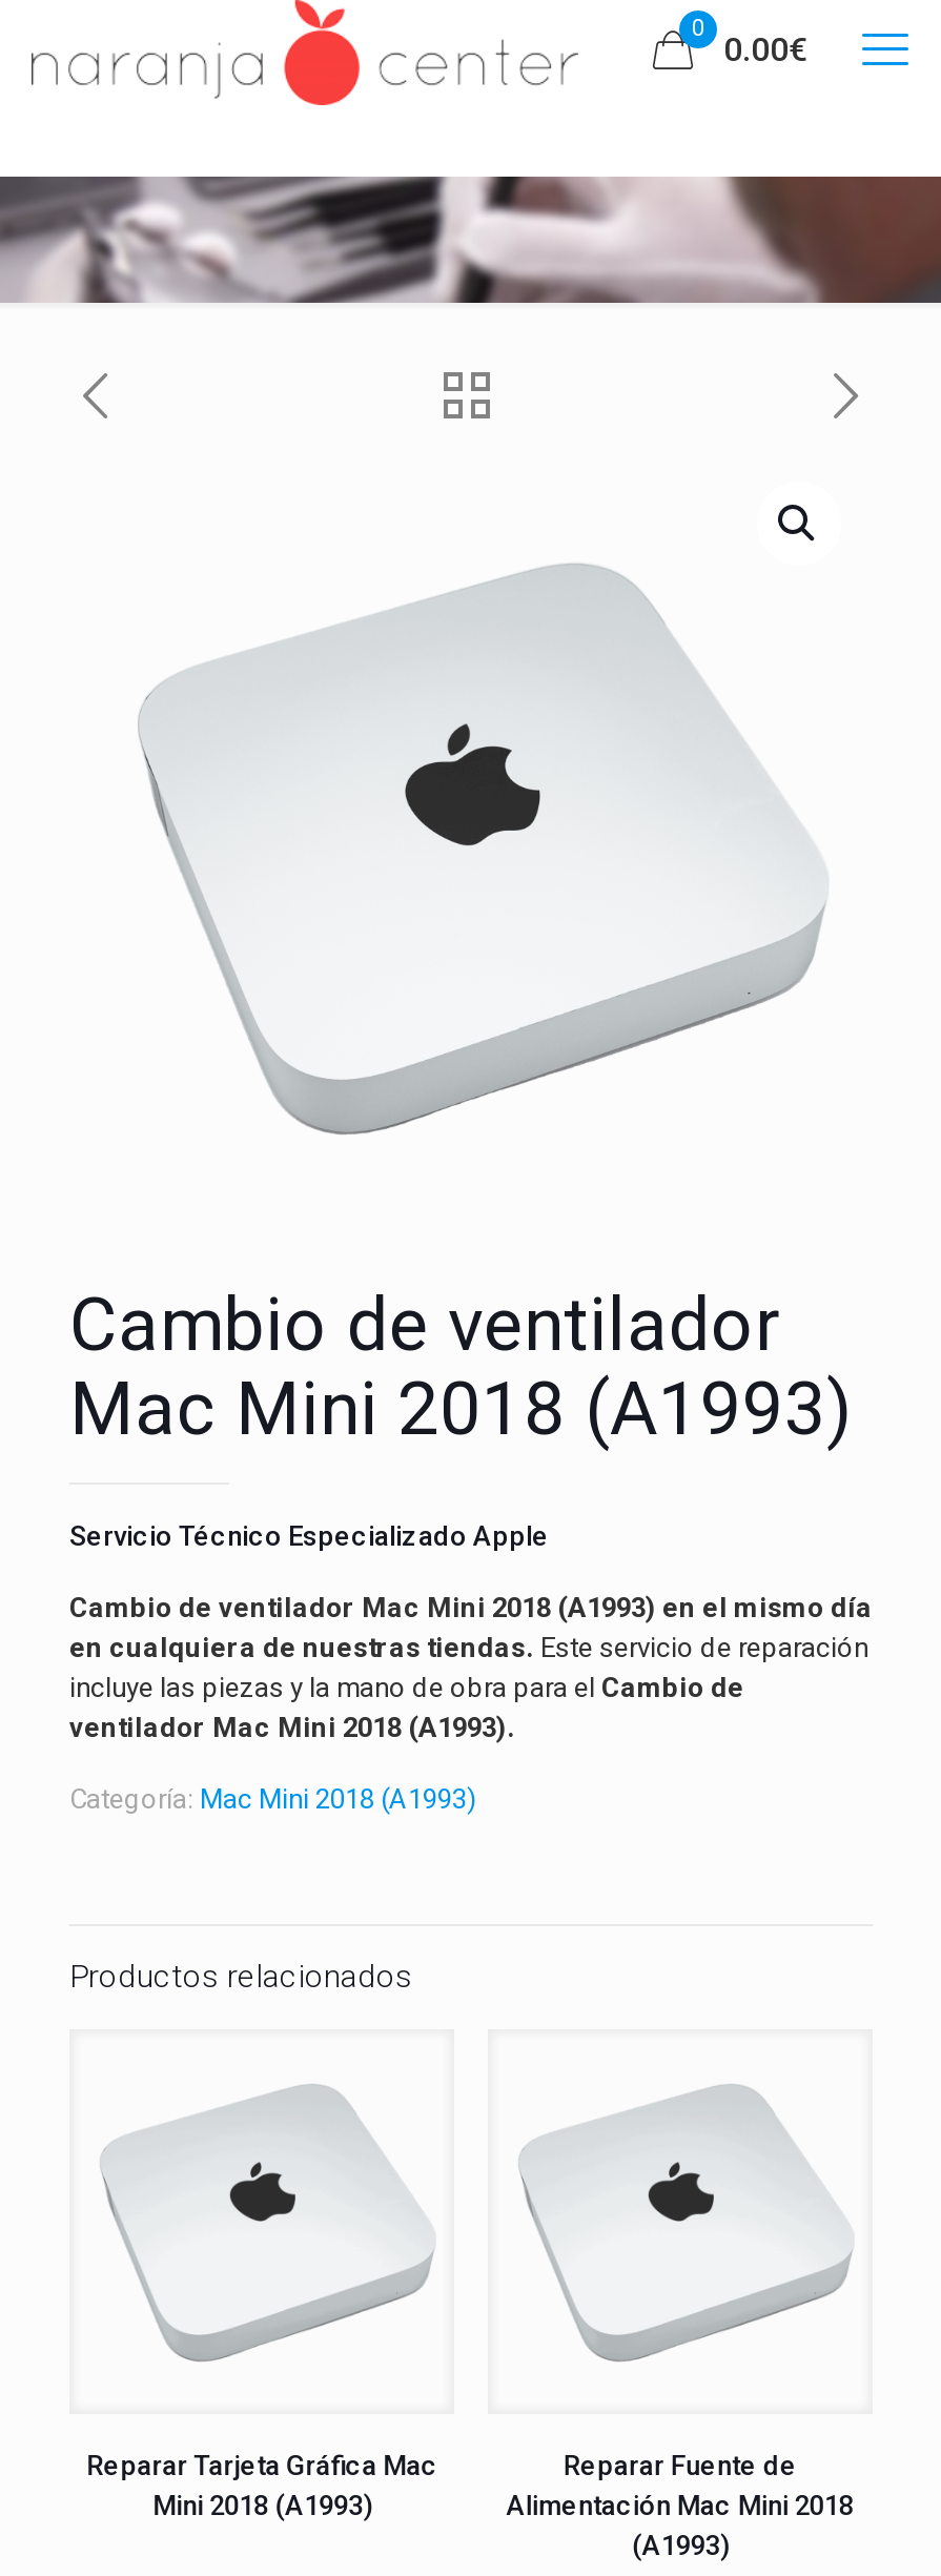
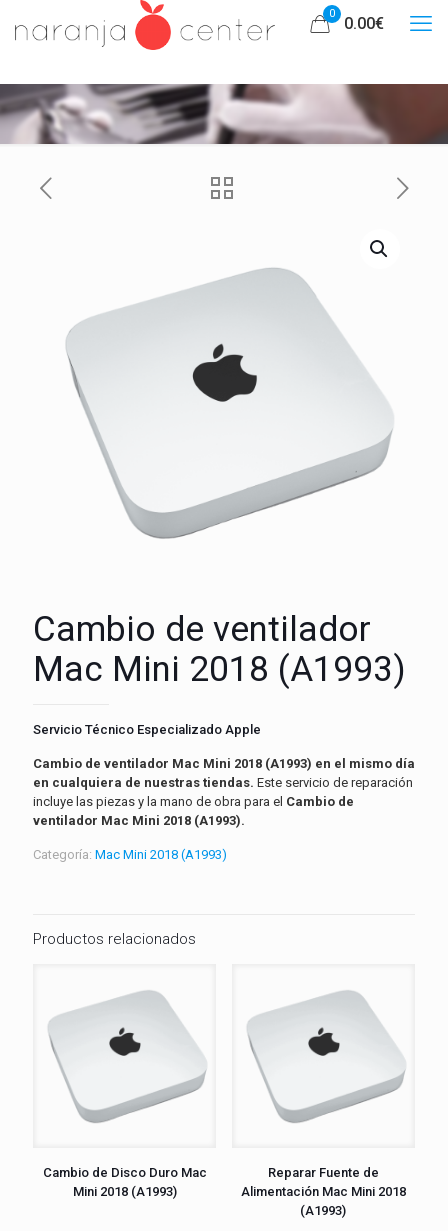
- Reparar Tarjeta Gráfica Mac
+ Cambio de Disco Duro Mac
